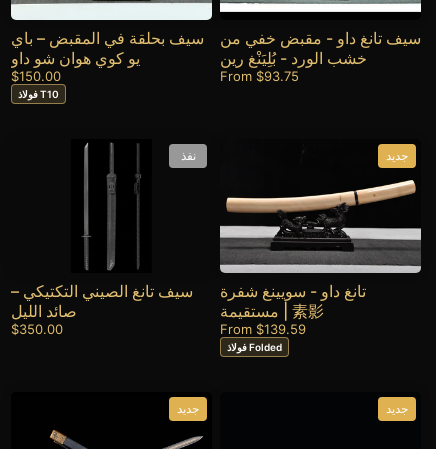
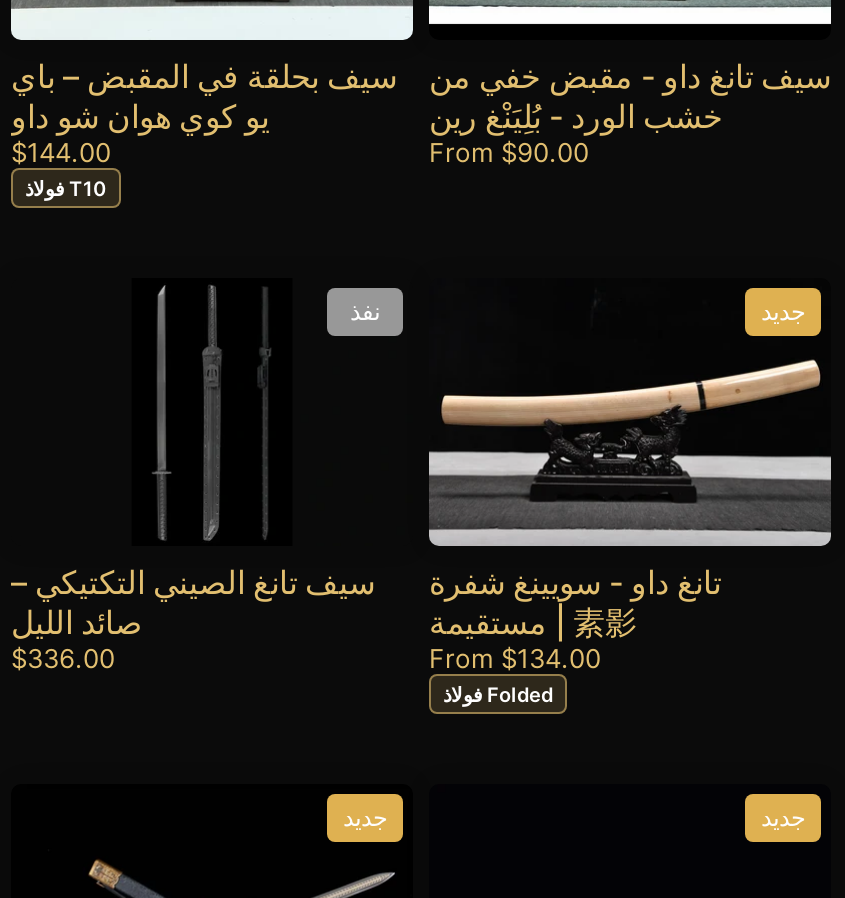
- $150.00
+ $144.00

- From $93.75
+ From $90.00

- $350.00
+ $336.00

- From $139.59
+ From $134.00
